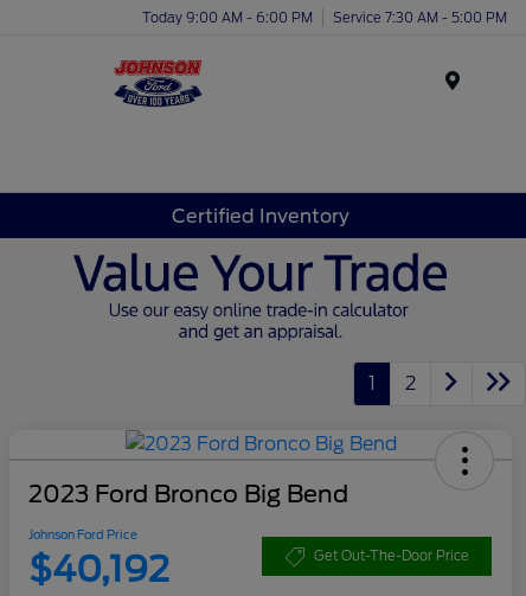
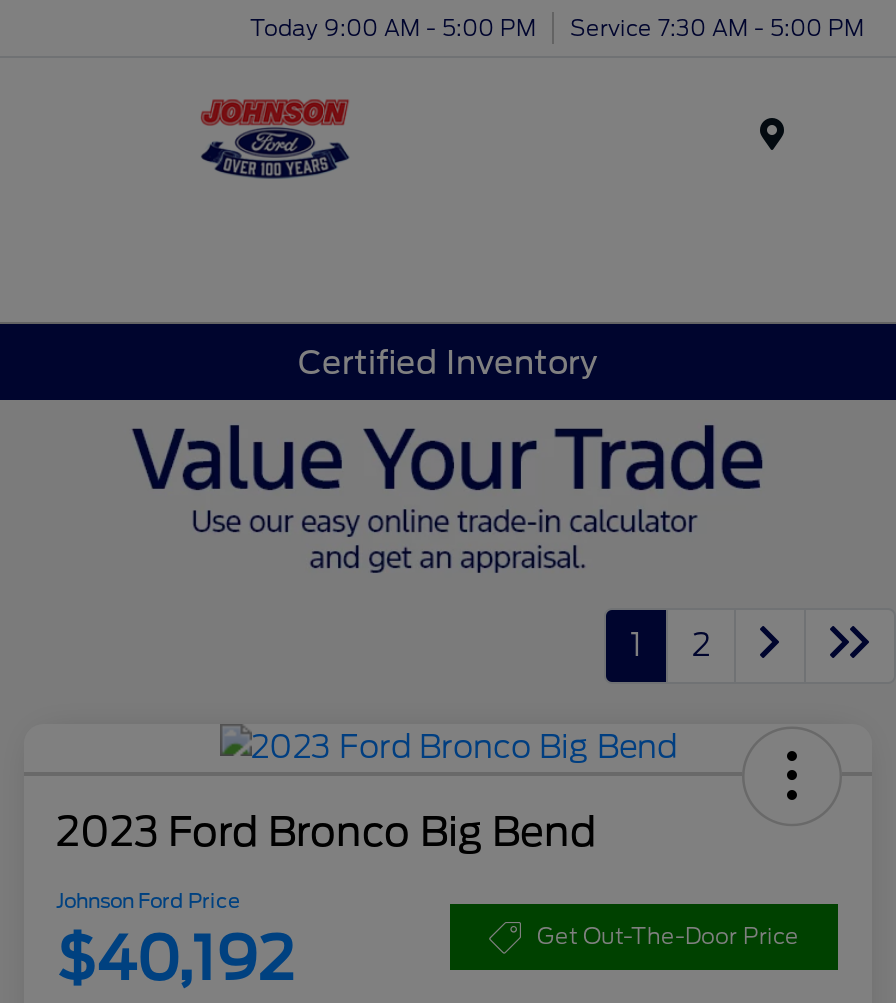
- Today 9:00 AM - 6:00 PM Service 7:30 AM - 5:00 PM
+ Today 9:00 AM - 5:00 PM Service 7:30 AM - 5:00 PM
